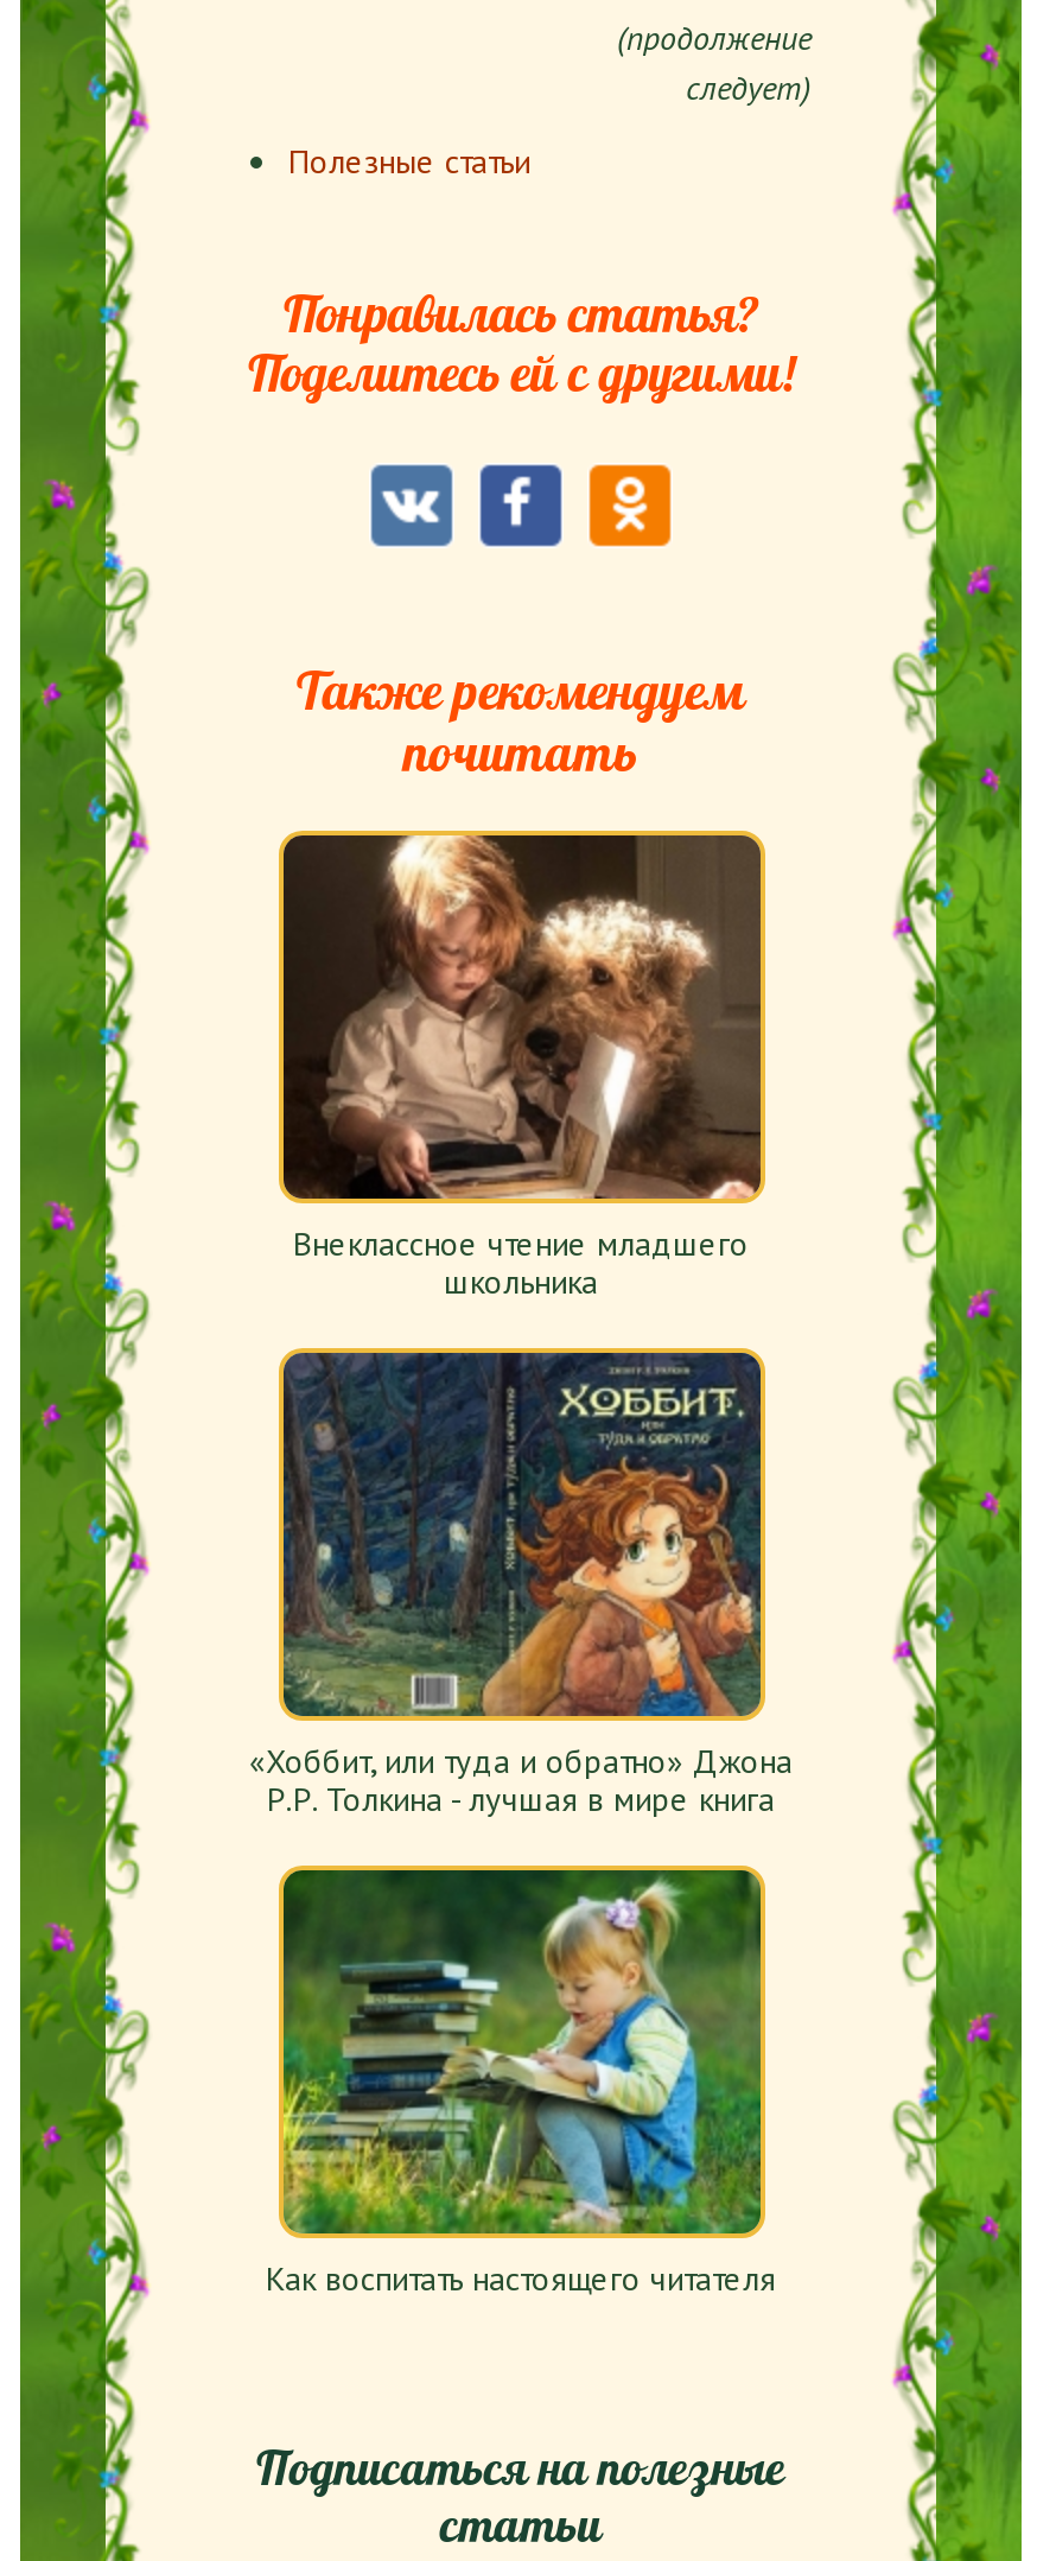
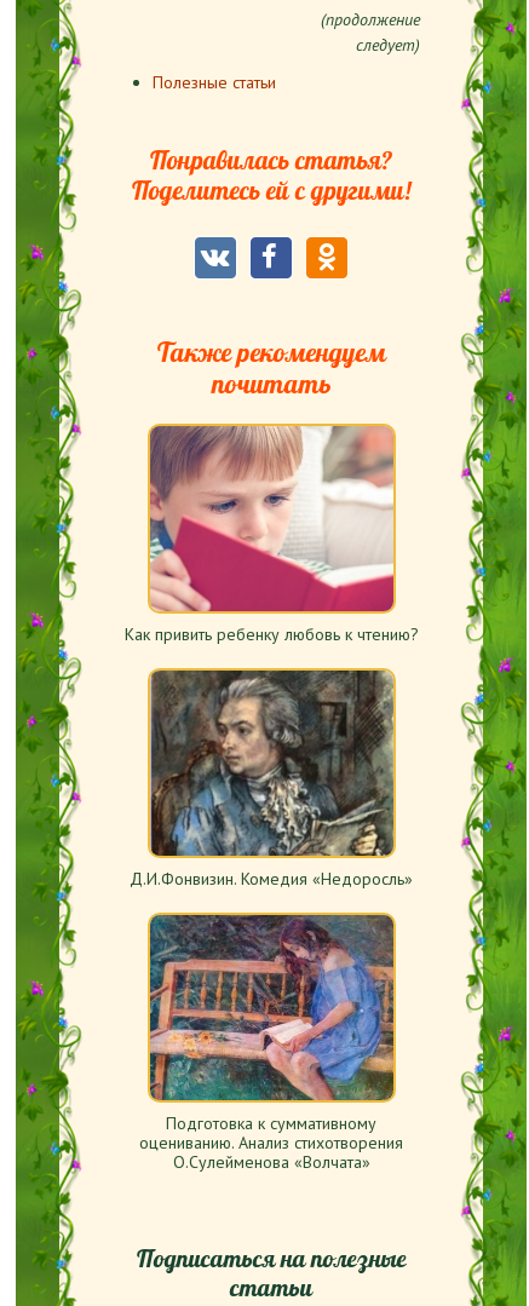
- [image]
- Внеклассное чтение младшего
- школьника
+ [image]
+ Как привить ребенку любовь к чтению?

- [image]
- «Хоббит, или туда и обратно» Джона
- Р.Р. Толкина - лучшая в мире книга
+ [image]
+ Д.И.Фонвизин. Комедия «Недоросль»

- [image]
- Как воспитать настоящего читателя
+ [image]
+ Подготовка к суммативному
+ оцениванию. Анализ стихотворения
+ О.Сулейменова «Волчата»
